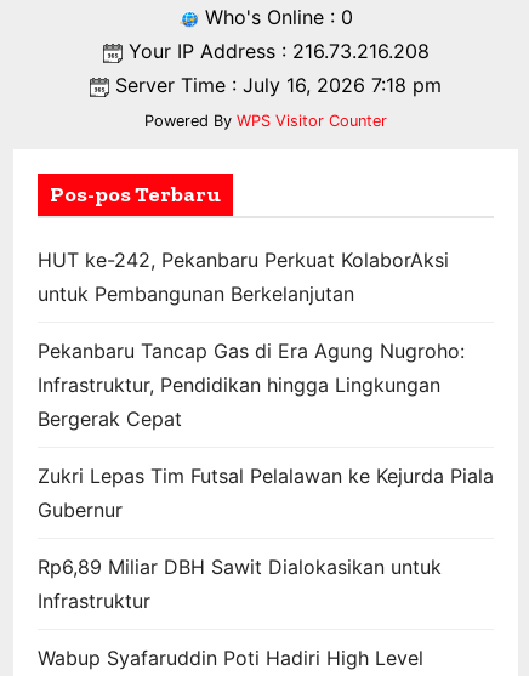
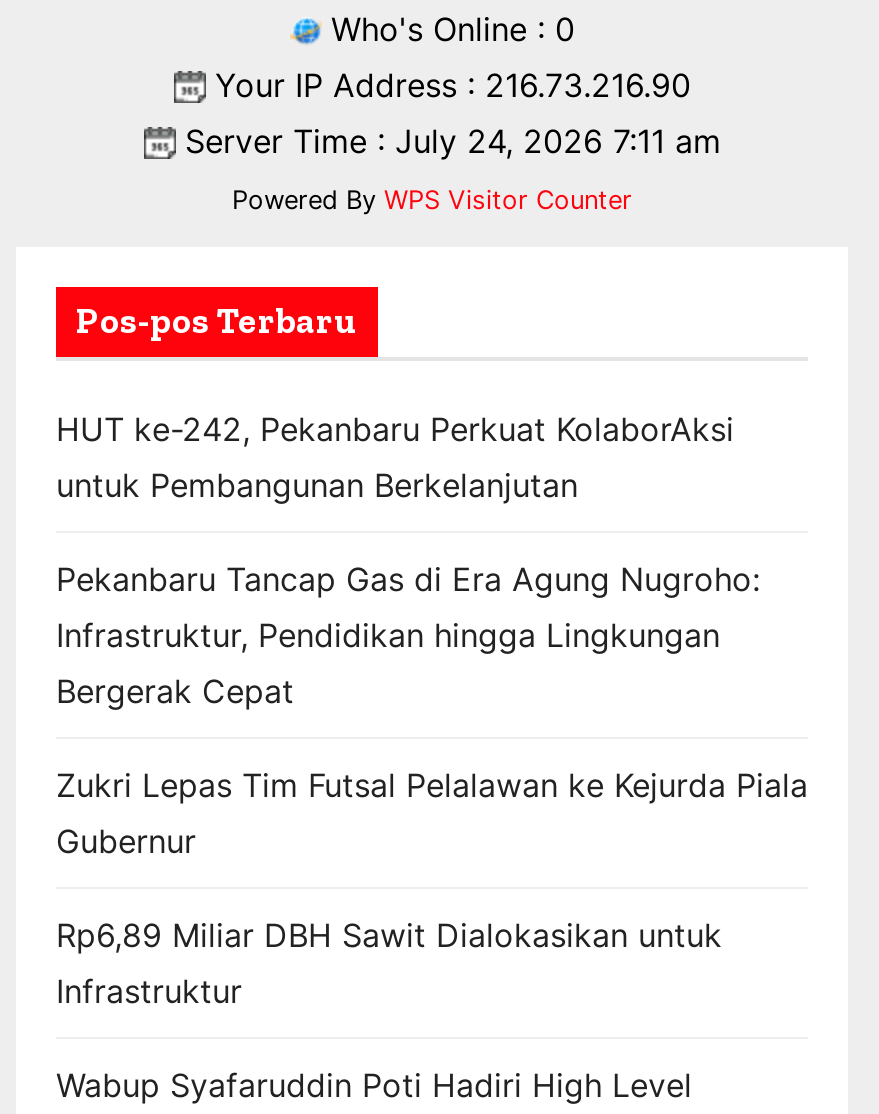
- Your IP Address : 216.73.216.208
+ Your IP Address : 216.73.216.90

- Server Time : July 16, 2026 7:18 pm
+ Server Time : July 24, 2026 7:11 am
